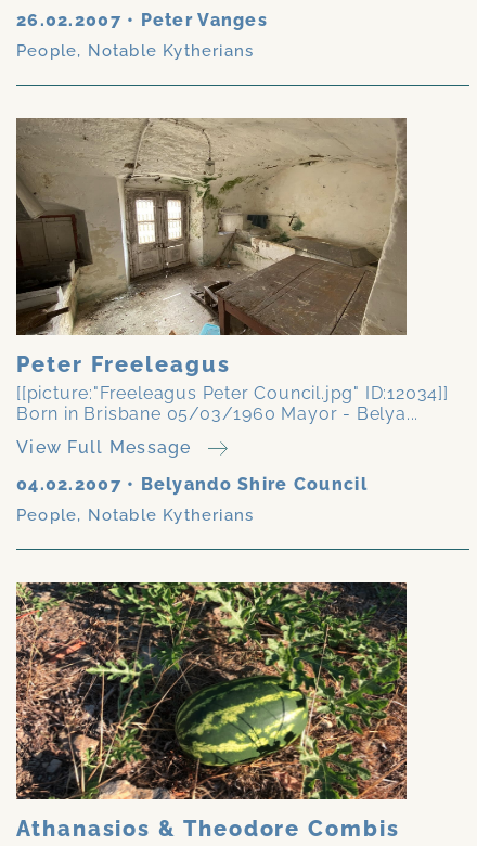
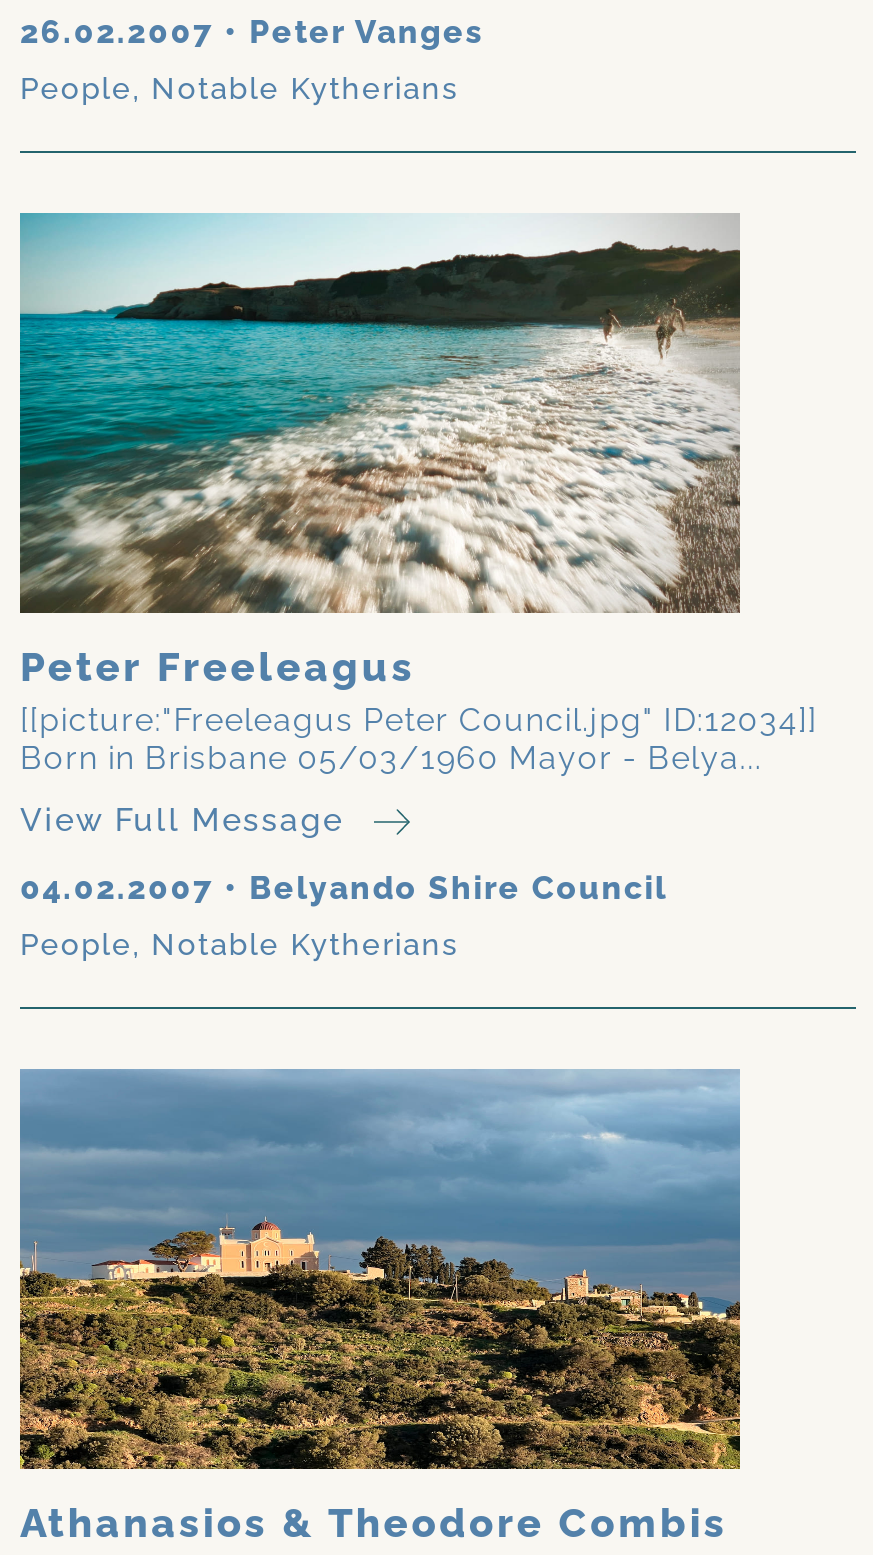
- [image]
+ [image]

- [image]
+ [image]
